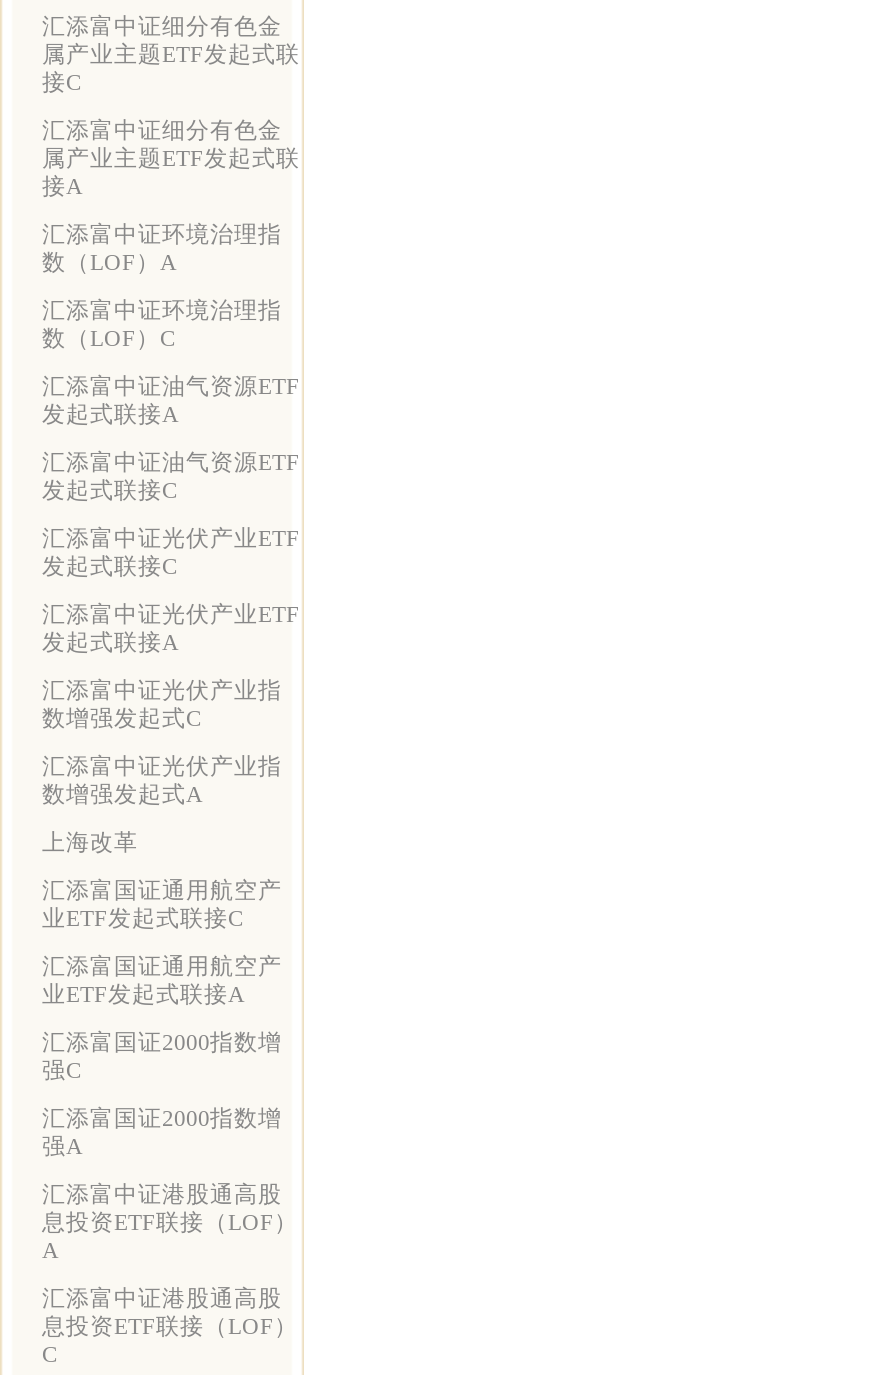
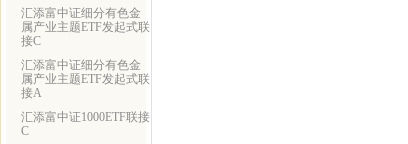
- 汇添富中证环境治理指
- 数（LOF）A
- 汇添富中证环境治理指
- 数（LOF）C
- 汇添富中证油气资源ETF
- 发起式联接A
- 汇添富中证油气资源ETF
- 发起式联接C
- 汇添富中证光伏产业ETF
- 发起式联接C
- 汇添富中证光伏产业ETF
- 发起式联接A
- 汇添富中证光伏产业指
- 数增强发起式C
- 汇添富中证光伏产业指
- 数增强发起式A
- 上海改革
- 汇添富国证通用航空产
- 业ETF发起式联接C
- 汇添富国证通用航空产
- 业ETF发起式联接A
- 汇添富国证2000指数增
- 强C
- 汇添富国证2000指数增
- 强A
- 汇添富中证港股通高股
- 息投资ETF联接（LOF）
- A
- 汇添富中证港股通高股
- 息投资ETF联接（LOF）
+ 汇添富中证1000ETF联接
